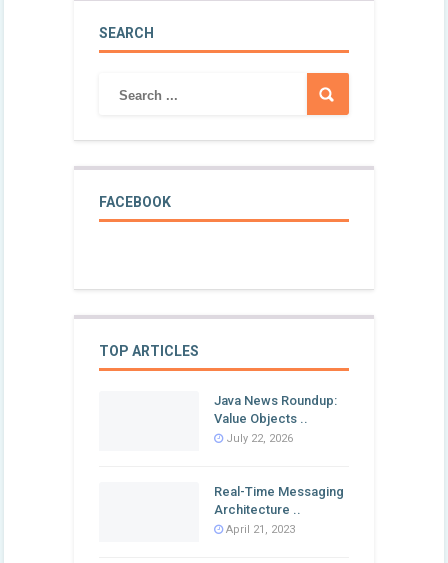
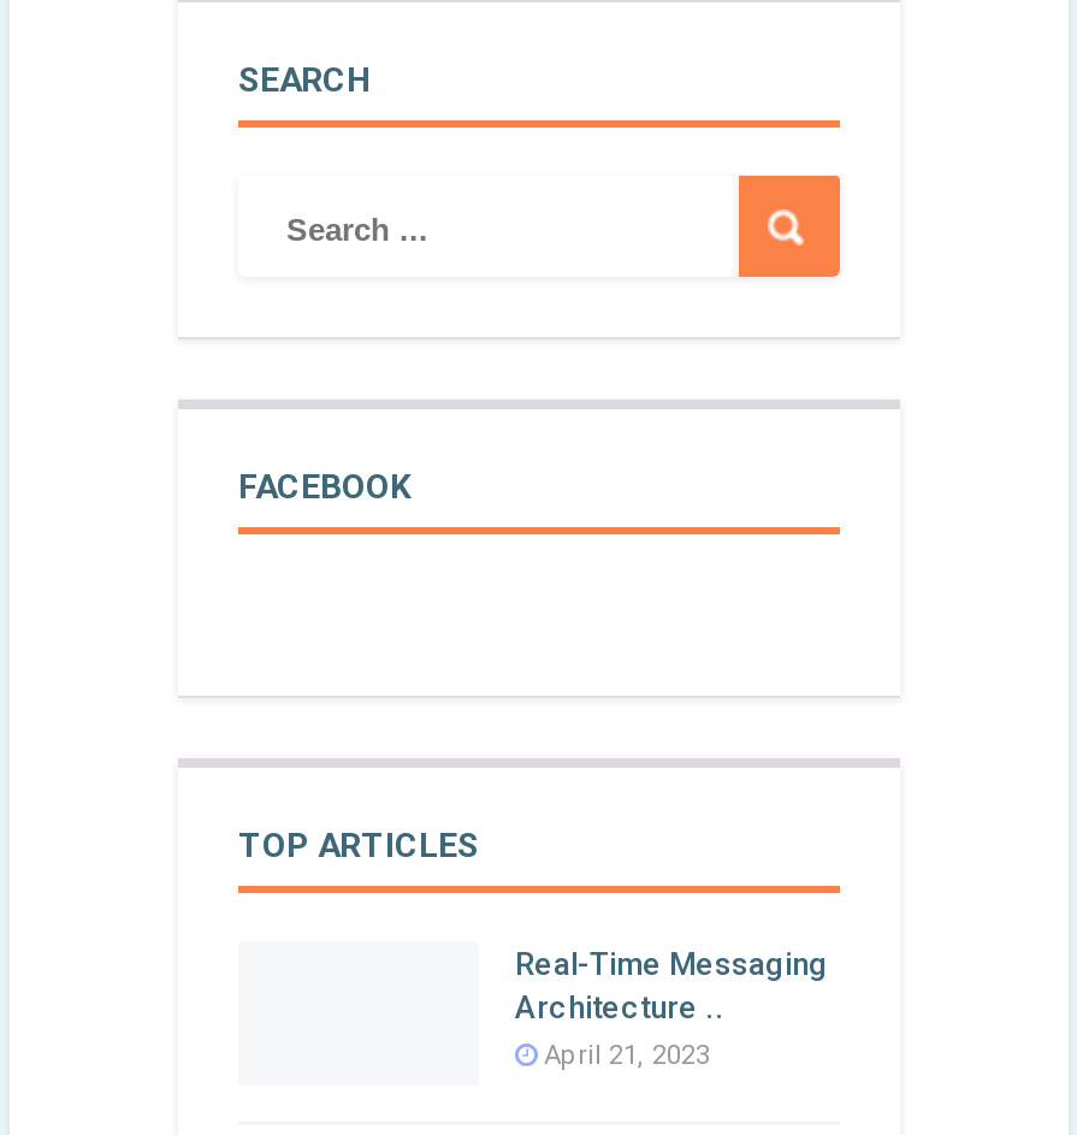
- Java News Roundup:
- Value Objects ..
- July 22, 2026
